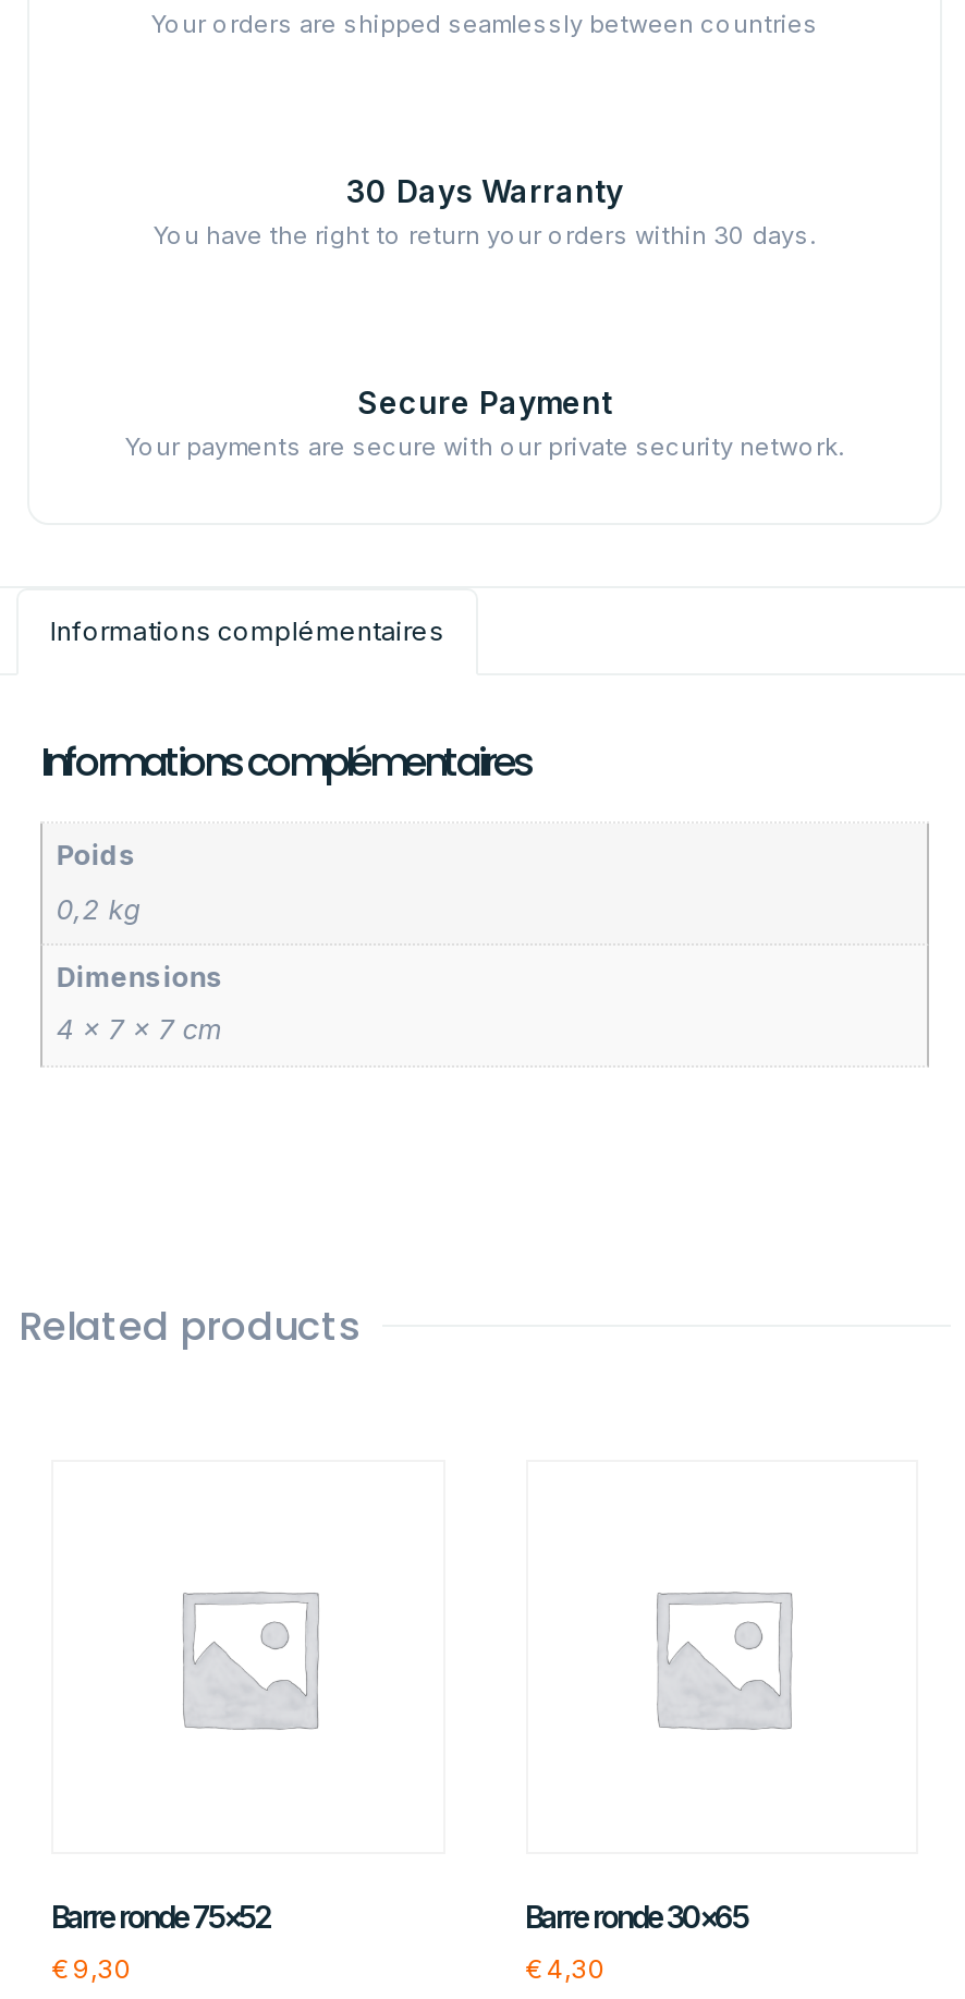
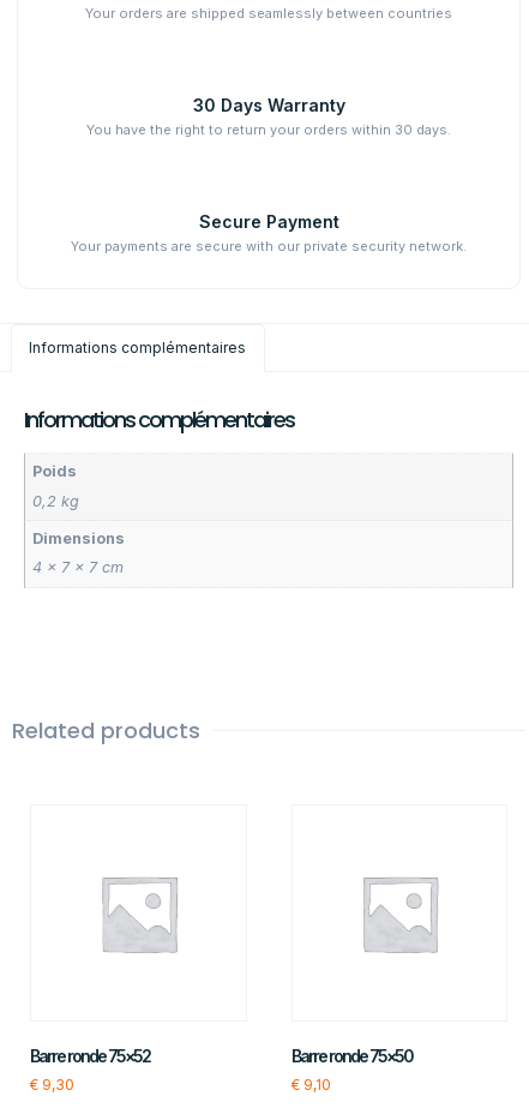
- Barre ronde 30×65
+ Barre ronde 75×50

- €4,30
+ €9,10
